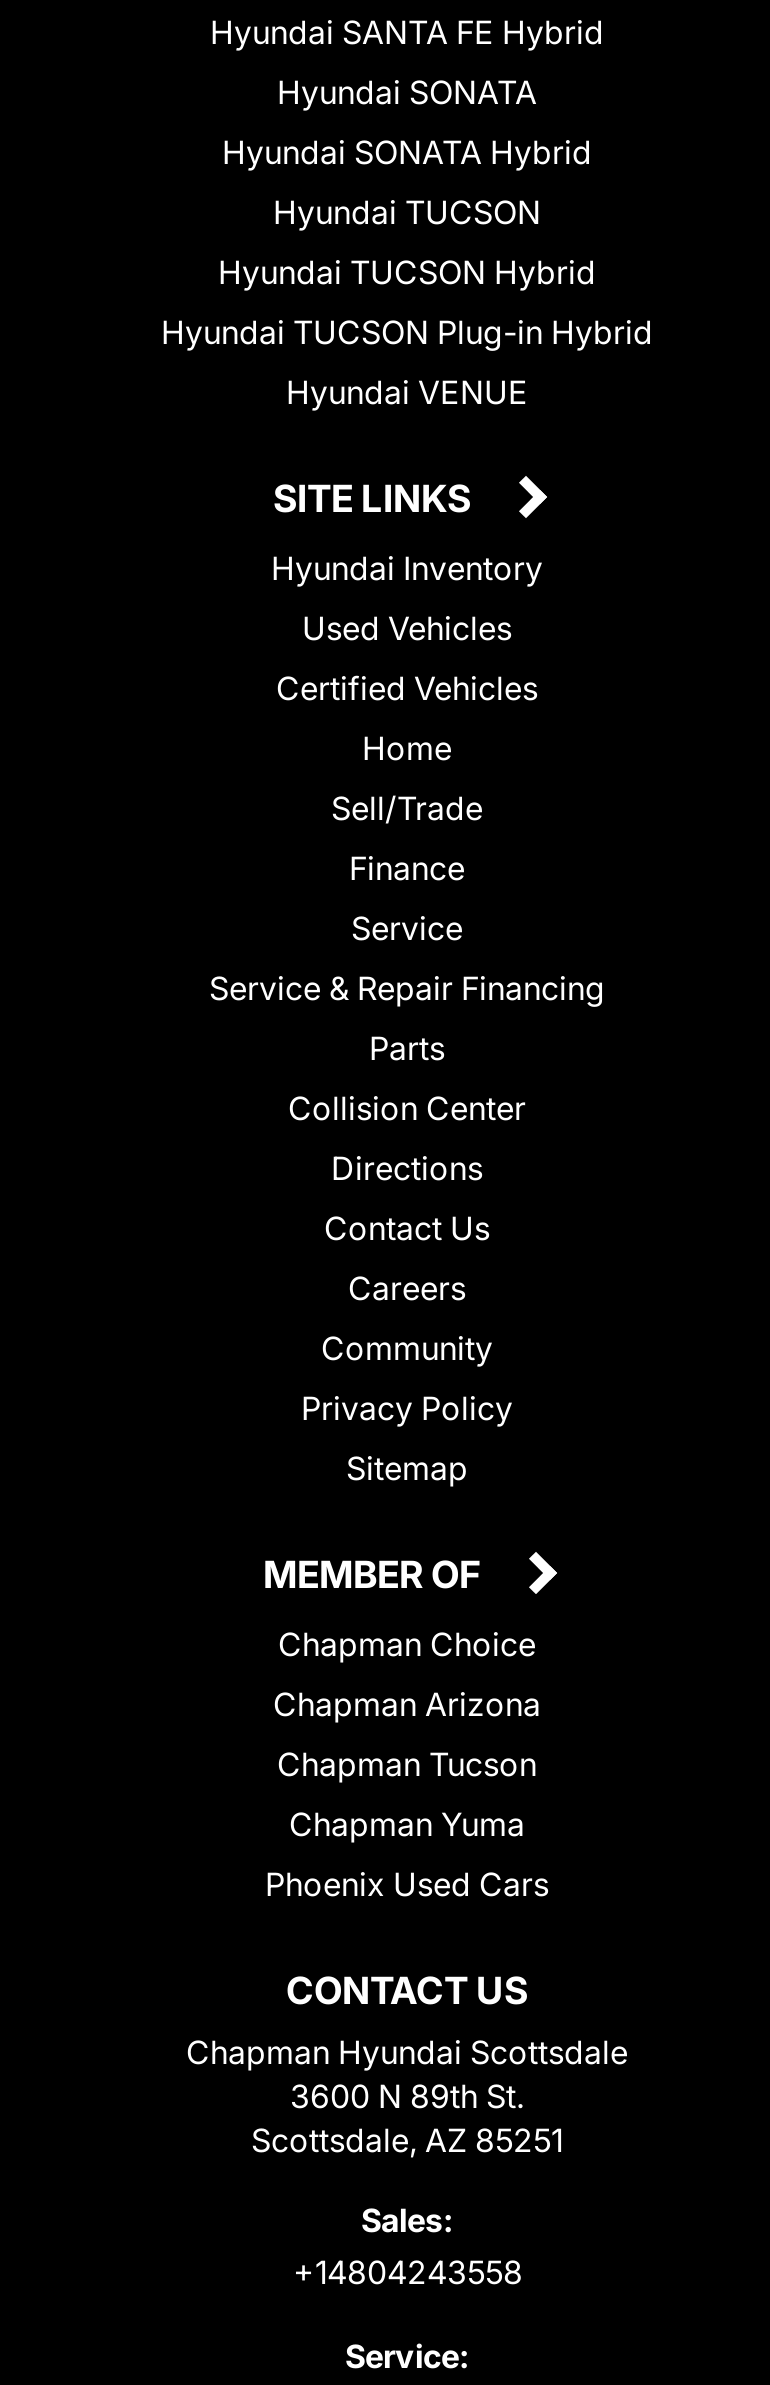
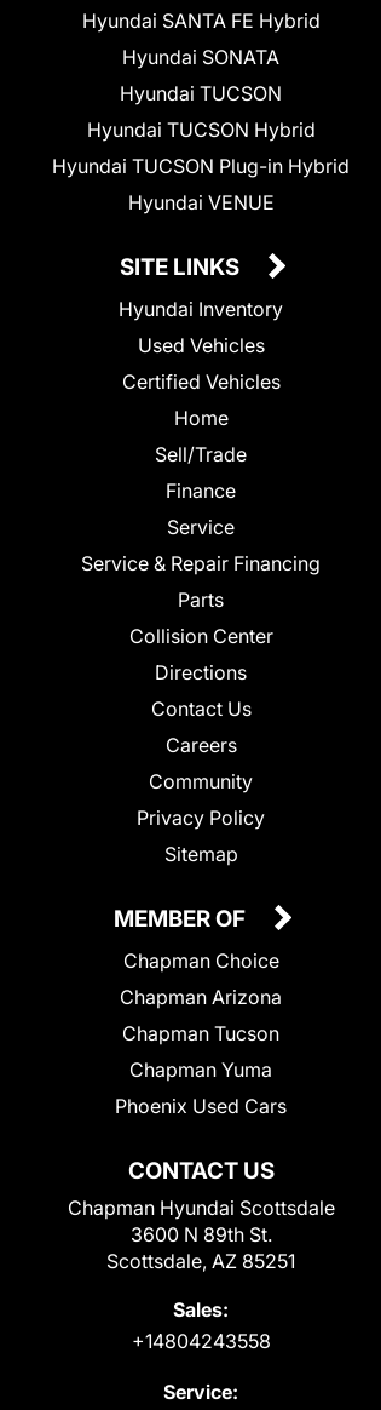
- Hyundai SONATA Hybrid
